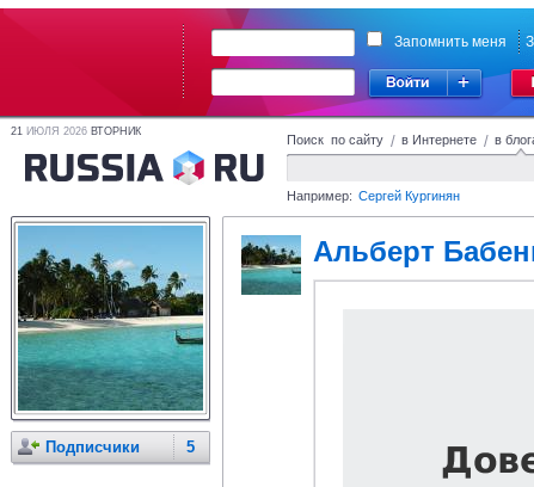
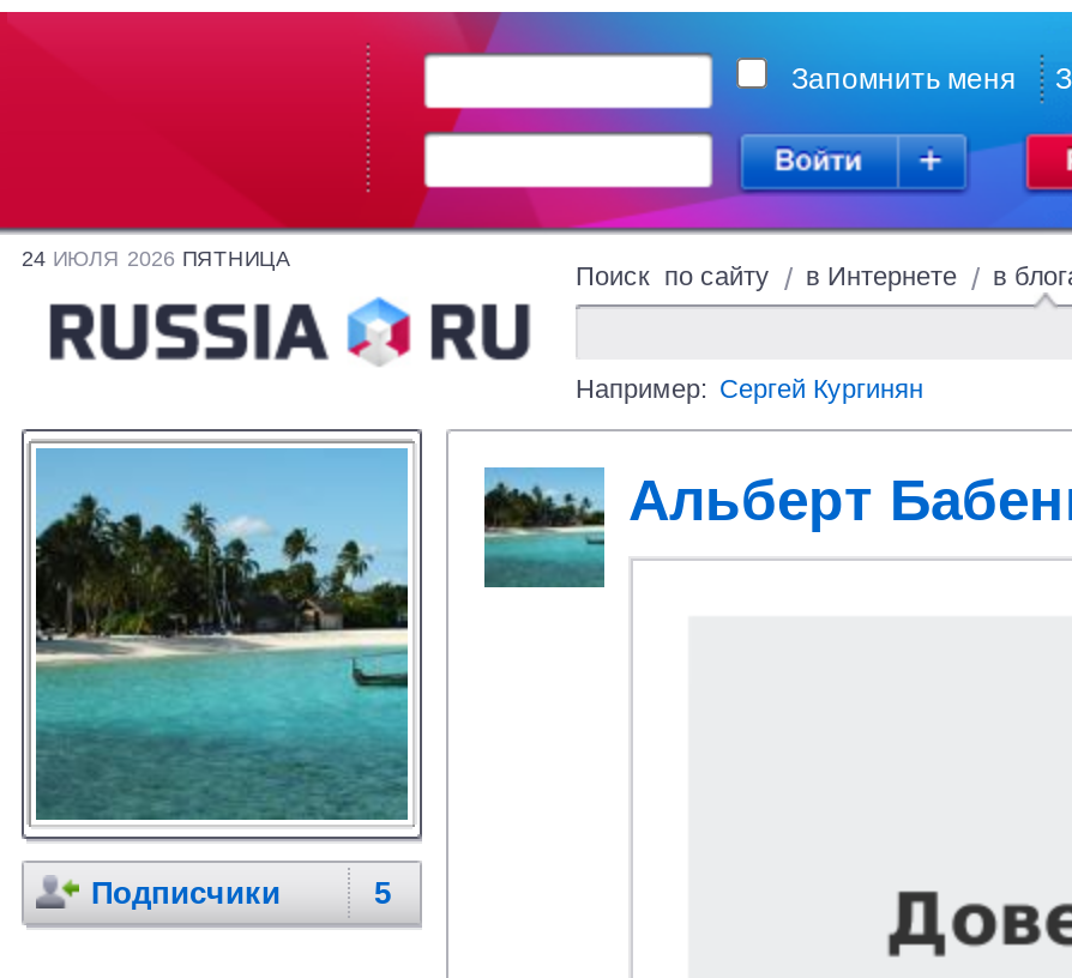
- 21 ИЮЛЯ 2026 ВТОРНИК
+ 24 ИЮЛЯ 2026 ПЯТНИЦА
